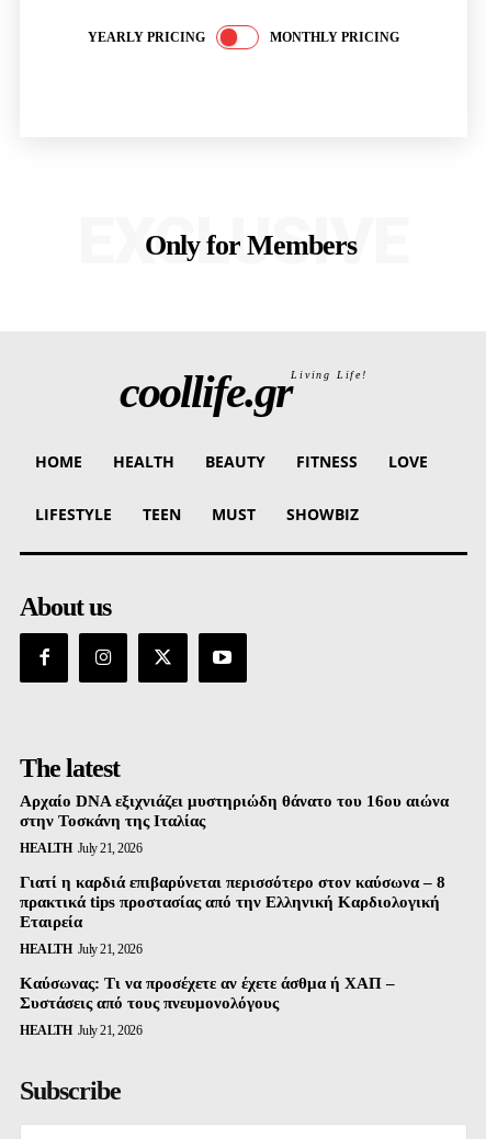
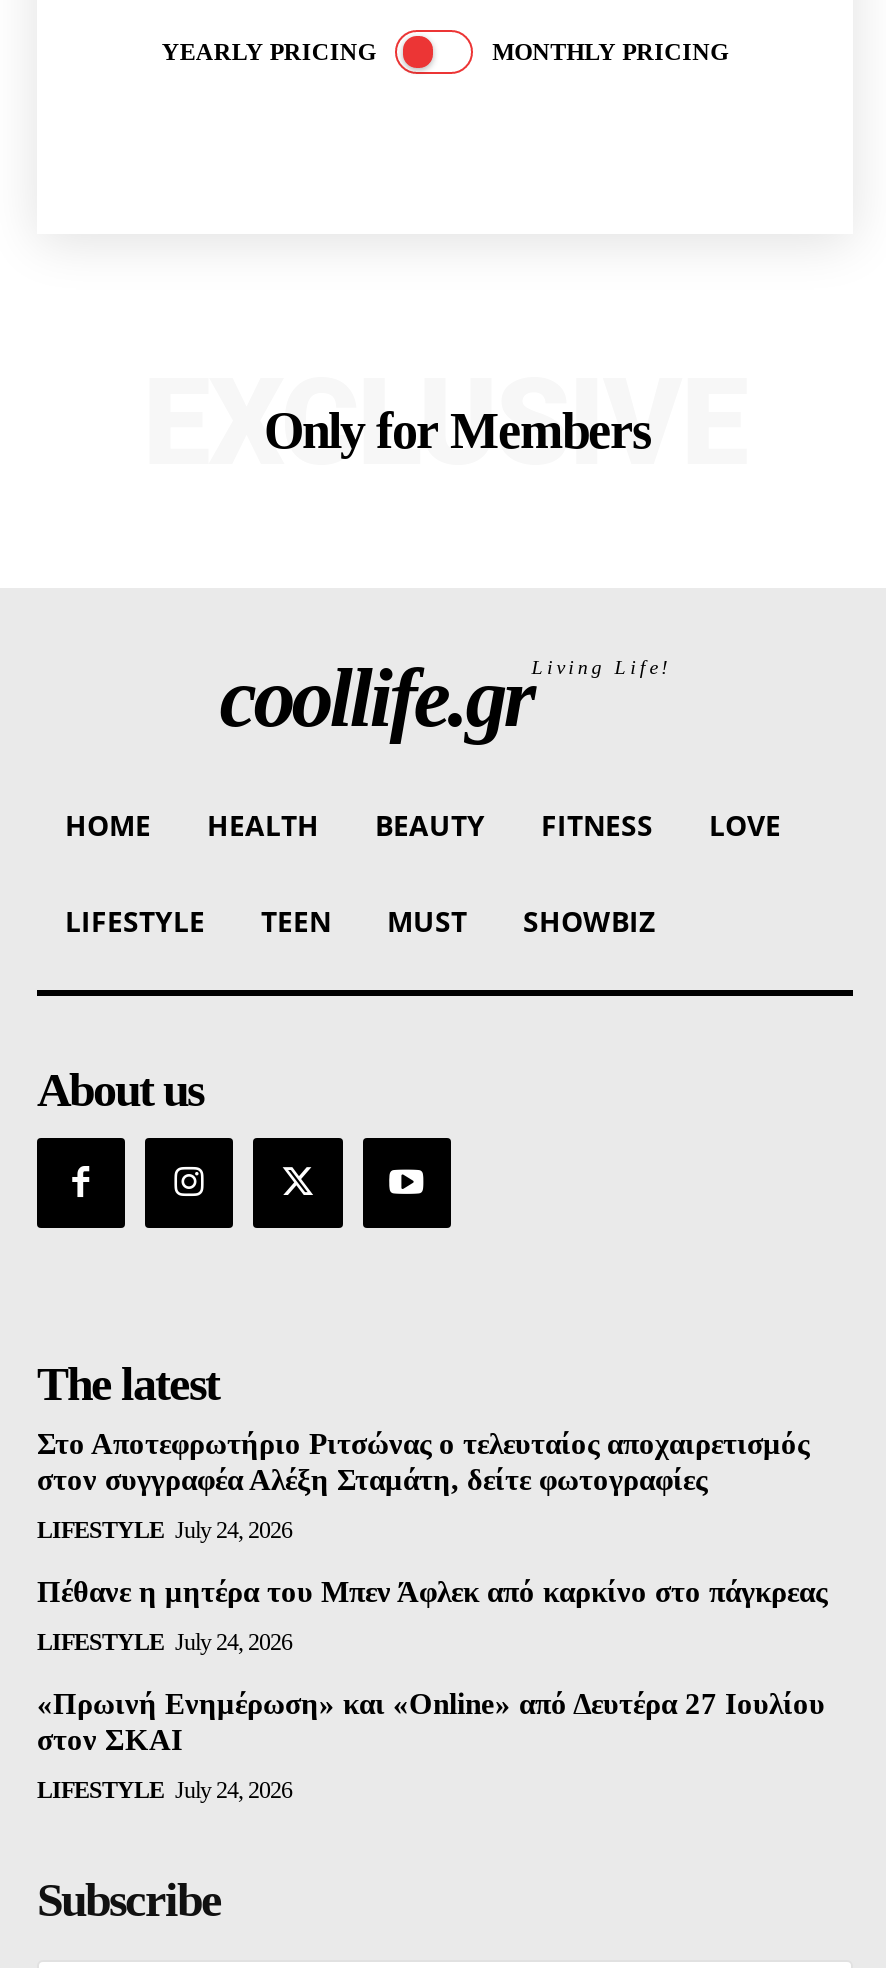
- Αρχαίο DNA εξιχνιάζει μυστηριώδη θάνατο του 16ου αιώνα
- στην Τοσκάνη της Ιταλίας
+ Στο Αποτεφρωτήριο Ριτσώνας ο τελευταίος αποχαιρετισμός
+ στον συγγραφέα Αλέξη Σταμάτη, δείτε φωτογραφίες

- HEALTH July 21, 2026
+ LIFESTYLE July 24, 2026

- Γιατί η καρδιά επιβαρύνεται περισσότερο στον καύσωνα – 8
- πρακτικά tips προστασίας από την Ελληνική Καρδιολογική
- Εταιρεία
+ Πέθανε η μητέρα του Μπεν Άφλεκ από καρκίνο στο πάγκρεας

- HEALTH July 21, 2026
+ LIFESTYLE July 24, 2026

- Καύσωνας: Τι να προσέχετε αν έχετε άσθμα ή ΧΑΠ –
- Συστάσεις από τους πνευμονολόγους
+ «Πρωινή Ενημέρωση» και «Online» από Δευτέρα 27 Ιουλίου
+ στον ΣΚΑΙ

- HEALTH July 21, 2026
+ LIFESTYLE July 24, 2026
